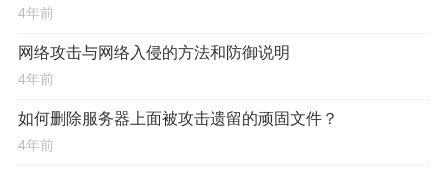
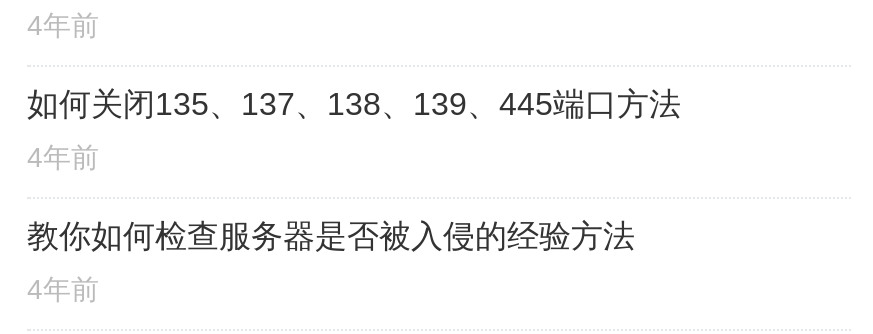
- 网络攻击与网络入侵的方法和防御说明
+ 如何关闭135、137、138、139、445端口方法

- 如何删除服务器上面被攻击遗留的顽固文件？
+ 教你如何检查服务器是否被入侵的经验方法
